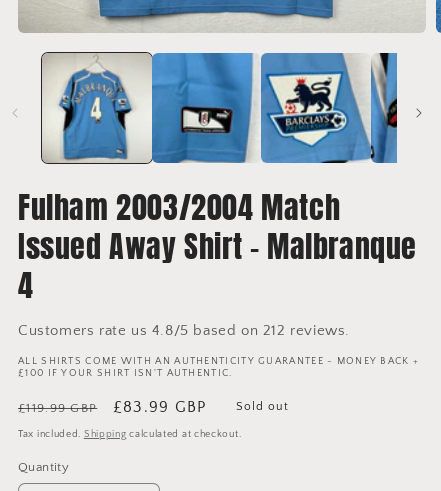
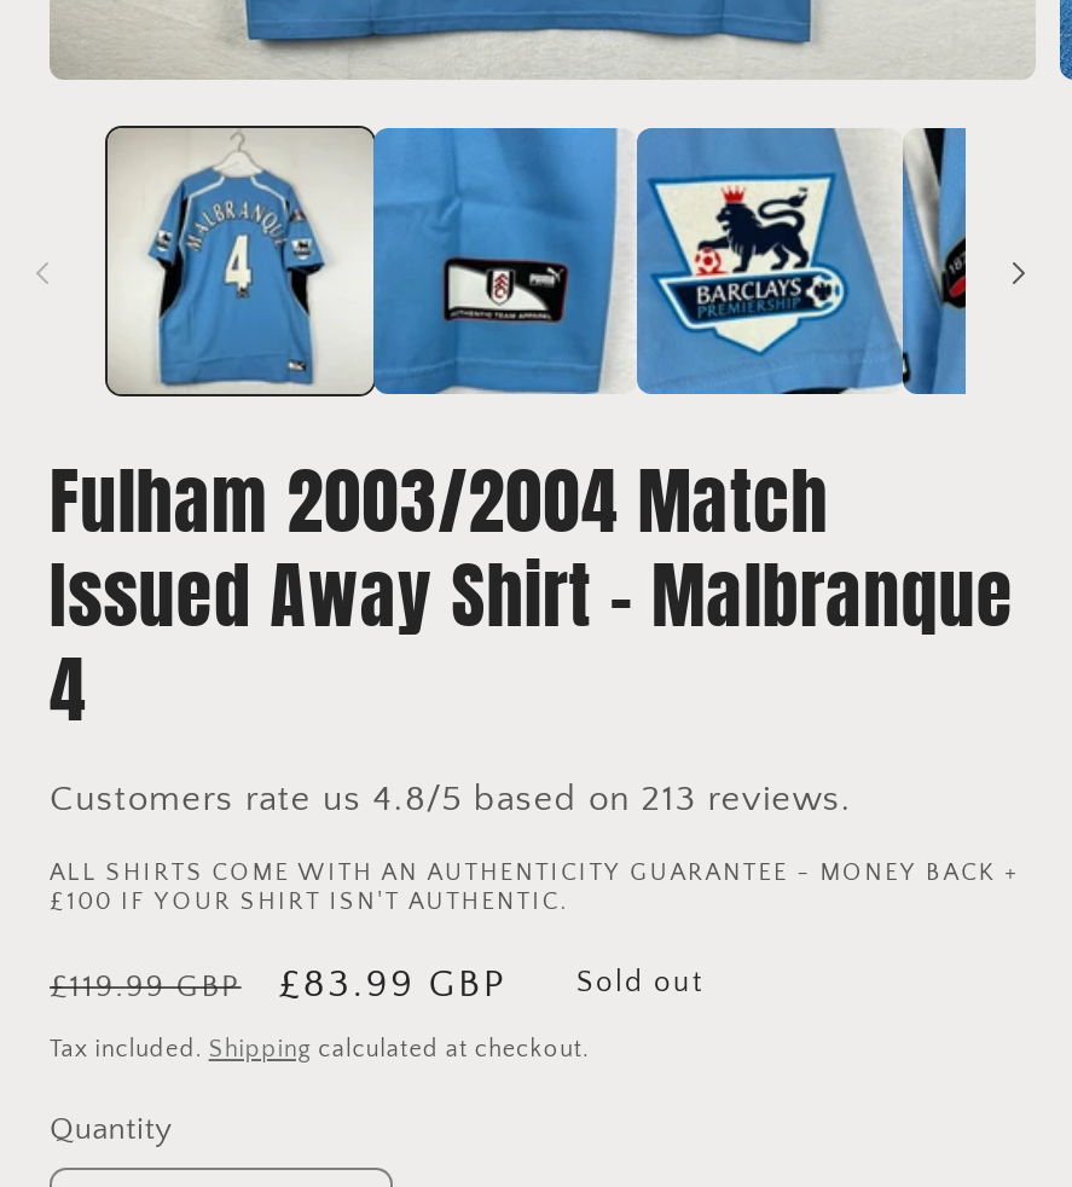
- Customers rate us 4.8/5 based on 212 reviews.
+ Customers rate us 4.8/5 based on 213 reviews.
